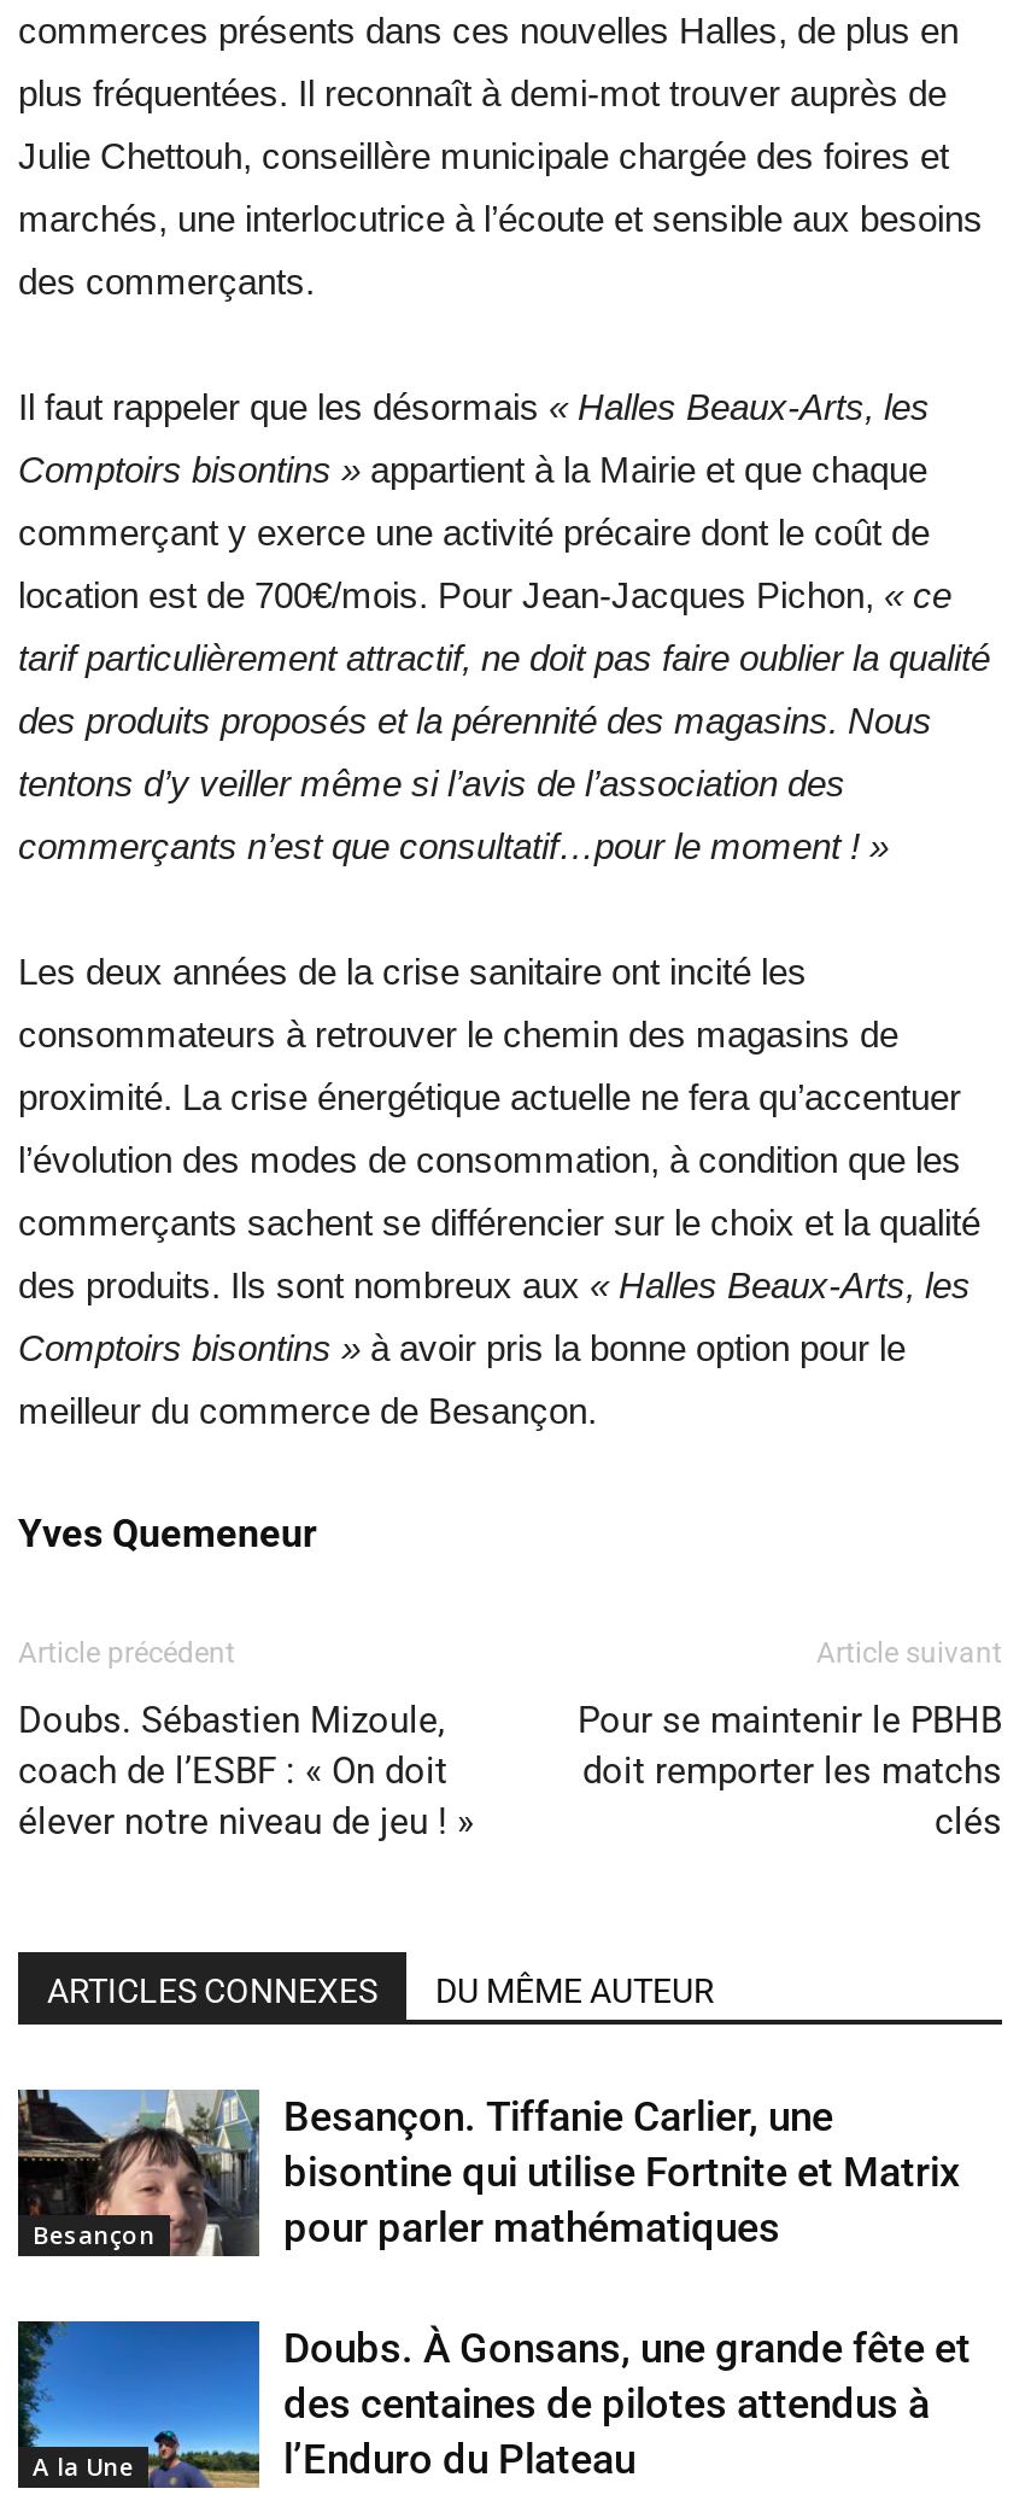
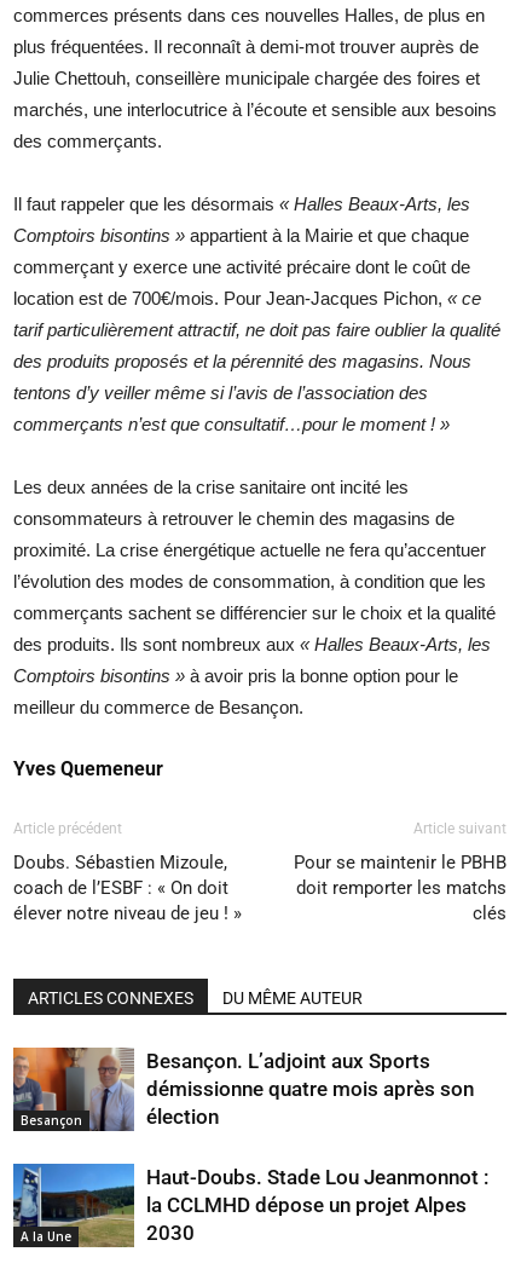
- [image]
- Besançon. Tiffanie Carlier, une
- bisontine qui utilise Fortnite et Matrix
- pour parler mathématiques
+ [image]
+ Besançon. L’adjoint aux Sports
+ démissionne quatre mois après son
+ élection

- [image]
- Doubs. À Gonsans, une grande fête et
- des centaines de pilotes attendus à
- l’Enduro du Plateau
+ [image]
+ Haut-Doubs. Stade Lou Jeanmonnot :
+ la CCLMHD dépose un projet Alpes
+ 2030
